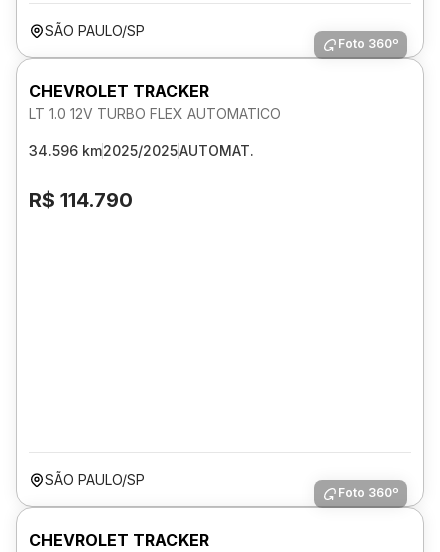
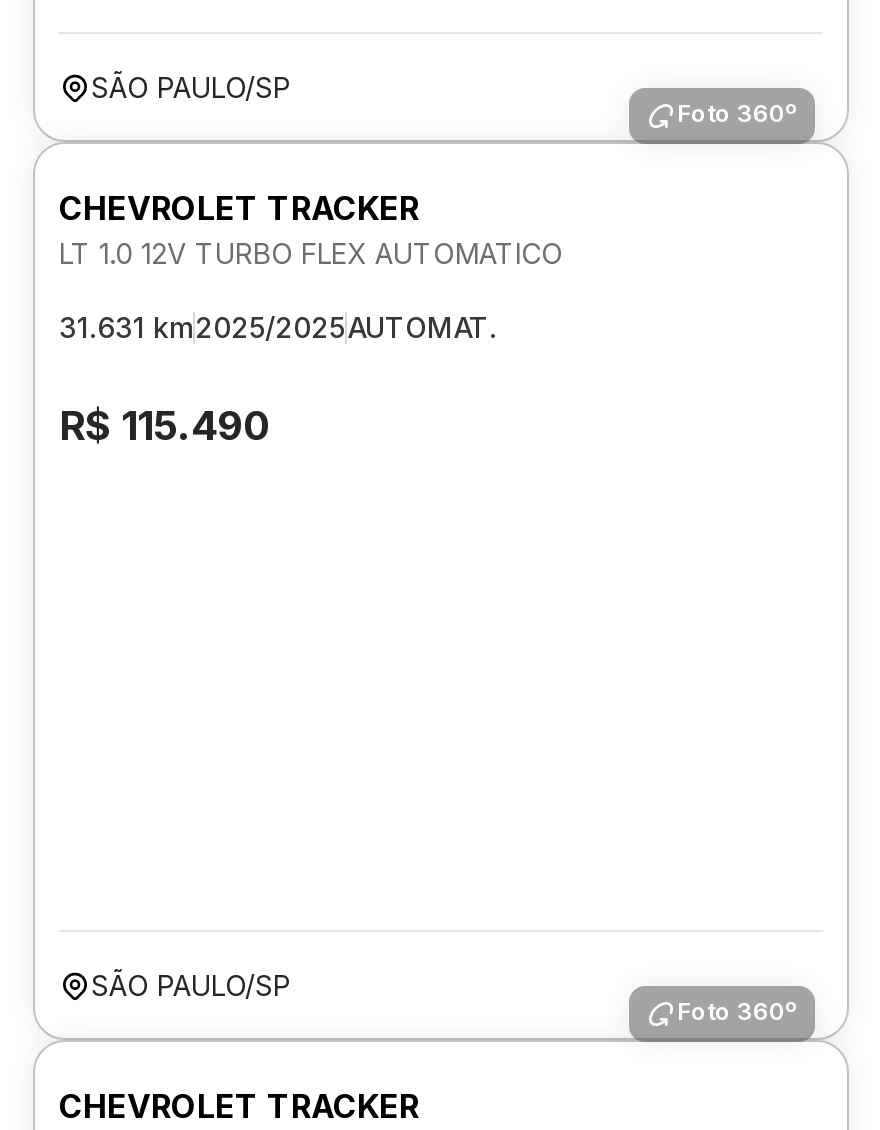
- 34.596 km2025/2025AUTOMAT.
+ 31.631 km2025/2025AUTOMAT.

- R$ 114.790
+ R$ 115.490
